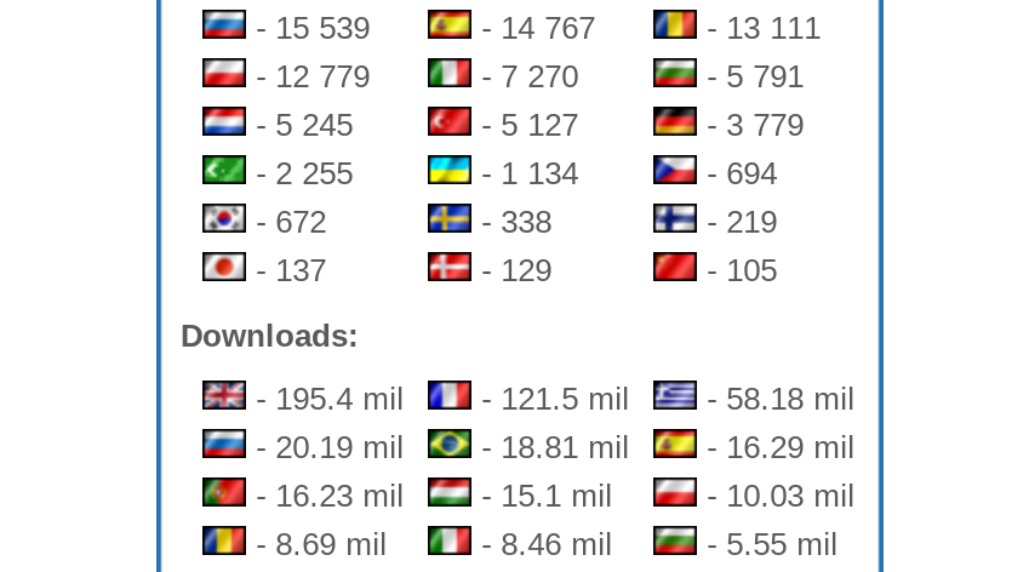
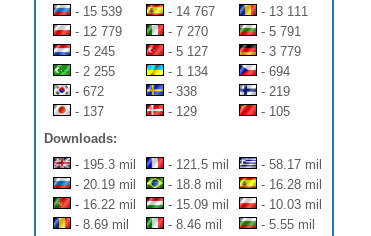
- - 195.4 mil
+ - 195.3 mil

- - 58.18 mil
+ - 58.17 mil

- - 18.81 mil
+ - 18.8 mil

- - 16.29 mil
+ - 16.28 mil

- - 16.23 mil
+ - 16.22 mil

- - 15.1 mil
+ - 15.09 mil
